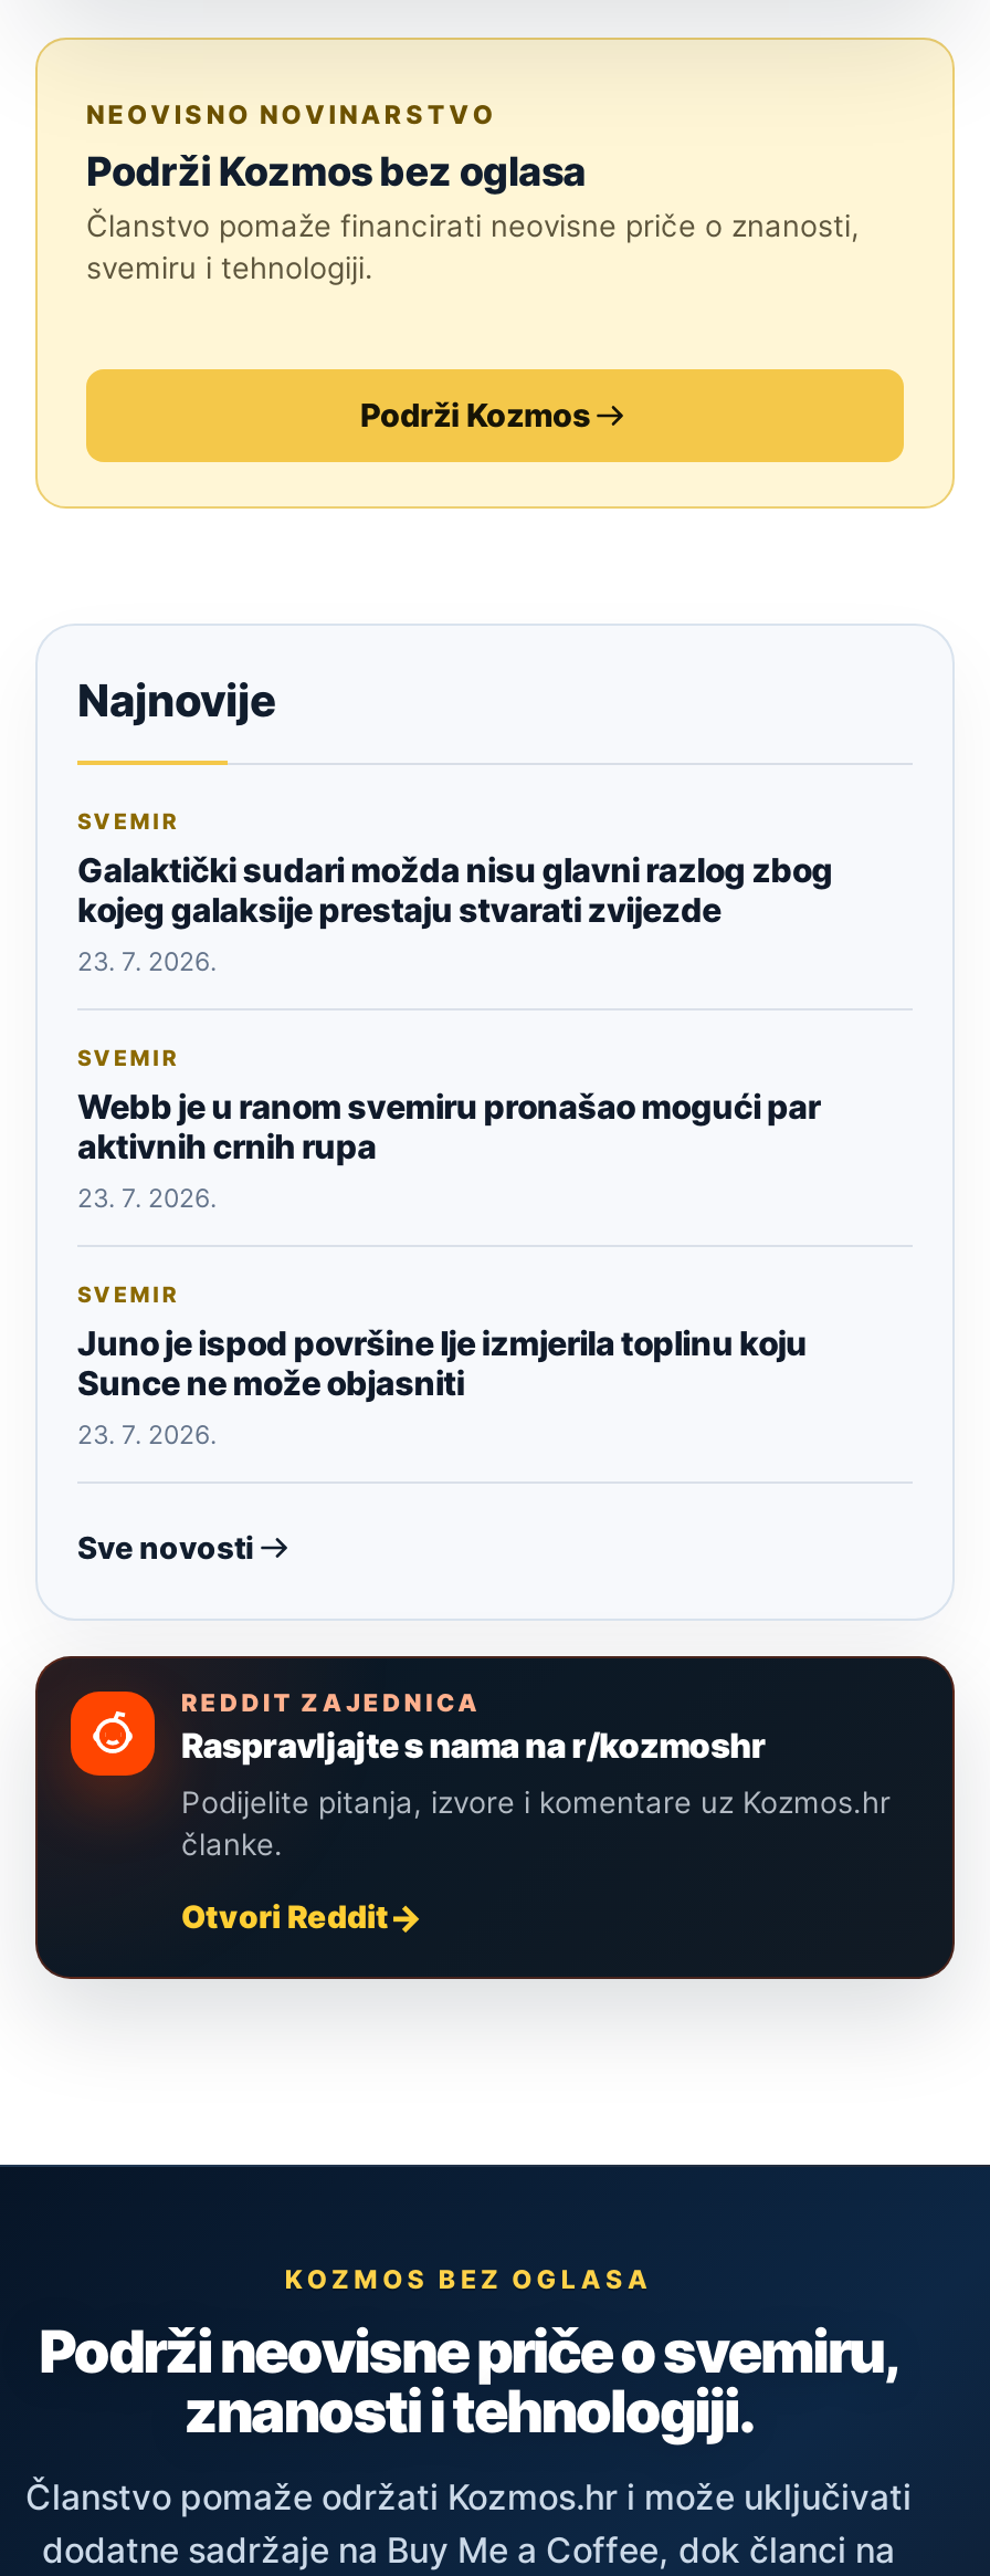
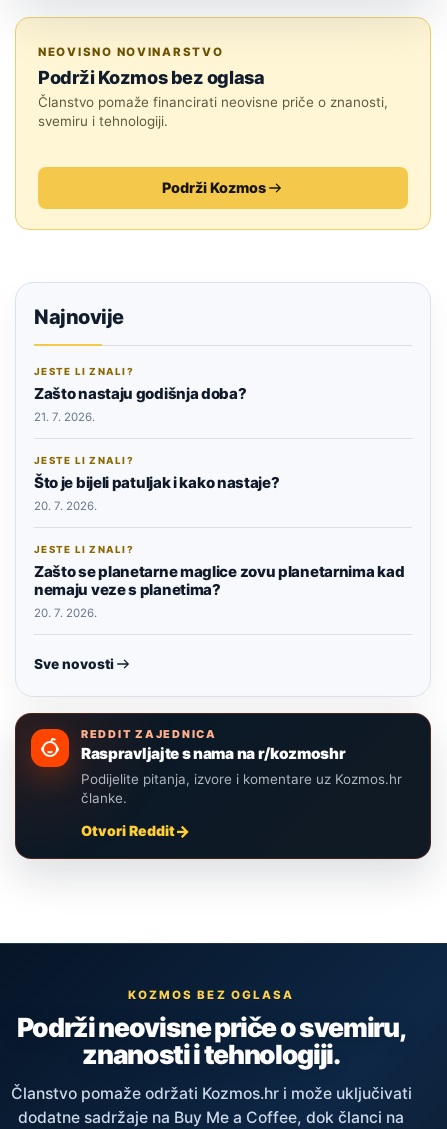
- SVEMIR
- Galaktički sudari možda nisu glavni razlog zbog
- kojeg galaksije prestaju stvarati zvijezde
- 23. 7. 2026.
+ JESTE LI ZNALI?
+ Zašto nastaju godišnja doba?
+ 21. 7. 2026.

- SVEMIR
- Webb je u ranom svemiru pronašao mogući par
- aktivnih crnih rupa
- 23. 7. 2026.
+ JESTE LI ZNALI?
+ Što je bijeli patuljak i kako nastaje?
+ 20. 7. 2026.

- SVEMIR
- Juno je ispod površine Ije izmjerila toplinu koju
- Sunce ne može objasniti
- 23. 7. 2026.
+ JESTE LI ZNALI?
+ Zašto se planetarne maglice zovu planetarnima kad
+ nemaju veze s planetima?
+ 20. 7. 2026.
